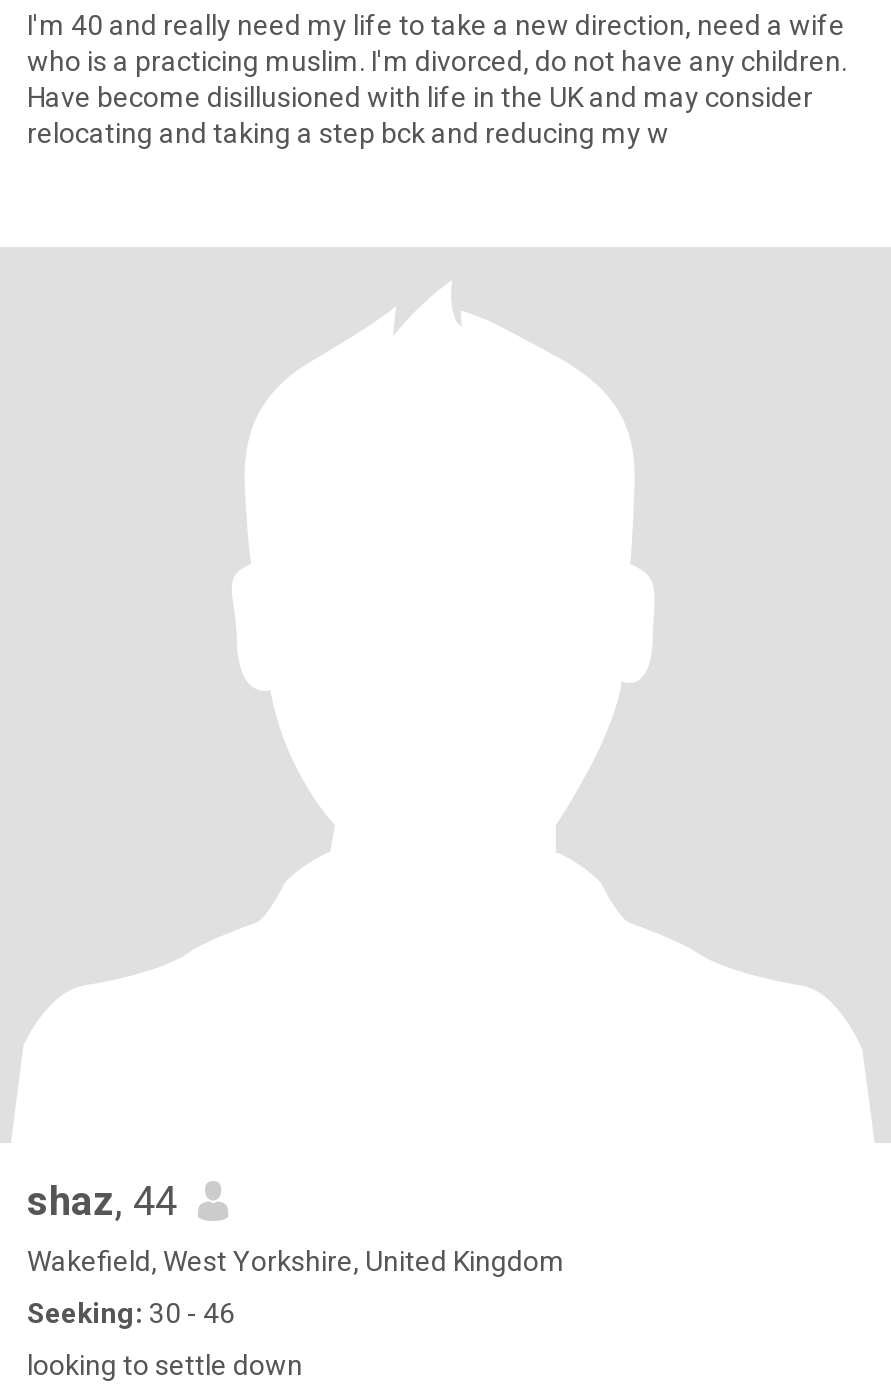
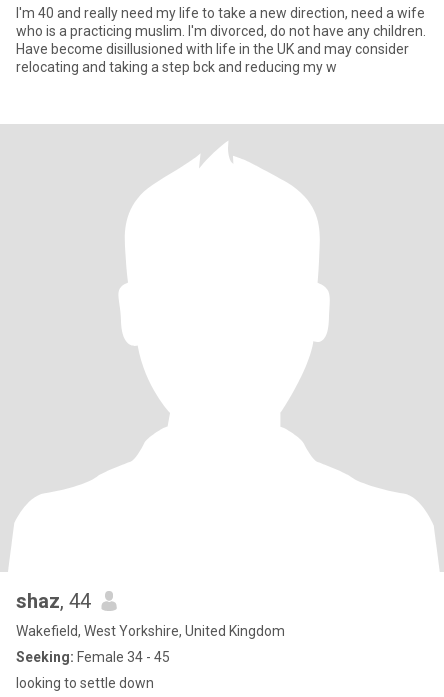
- Seeking: 30 - 46
+ Seeking: Female 34 - 45
